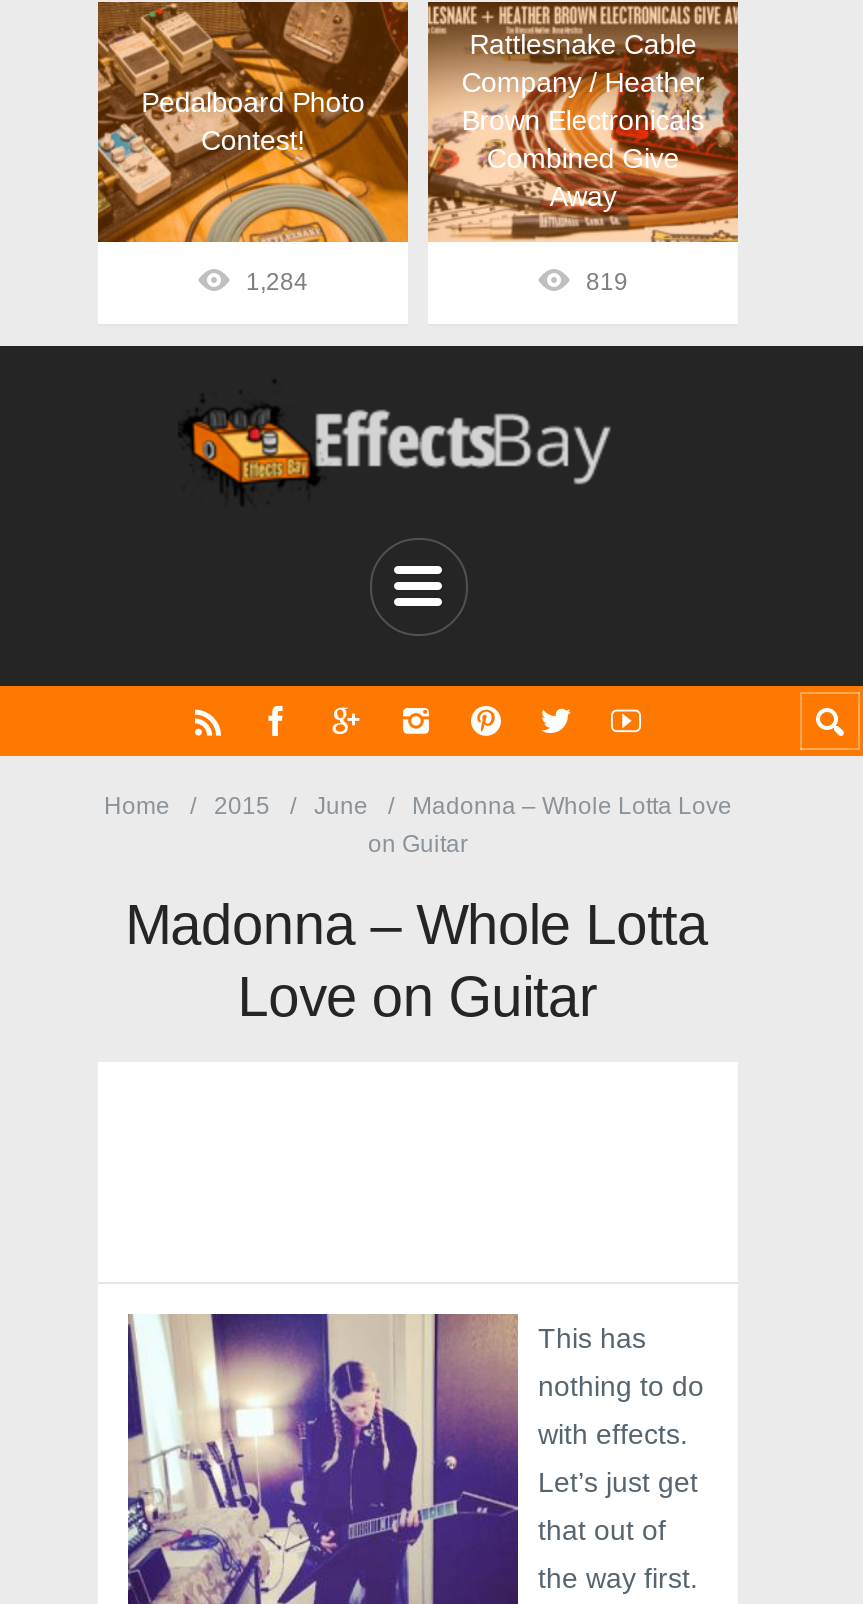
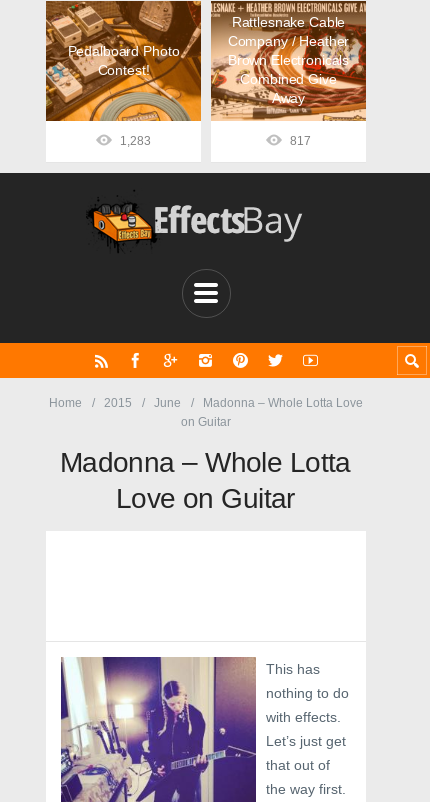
- 1,284
+ 1,283

- 819
+ 817
